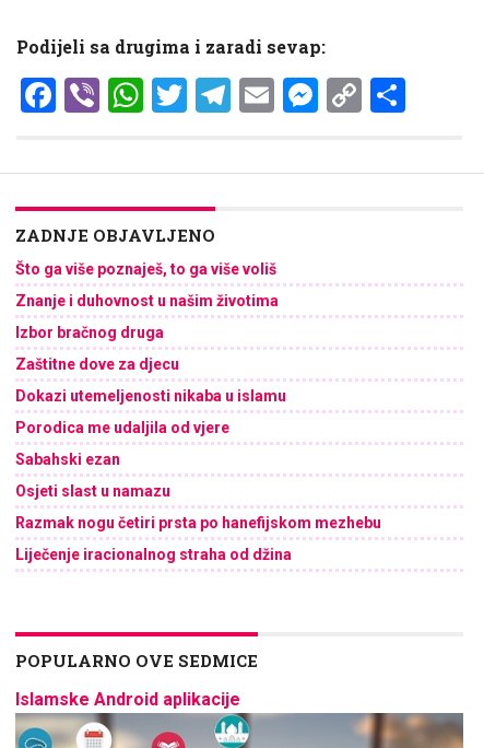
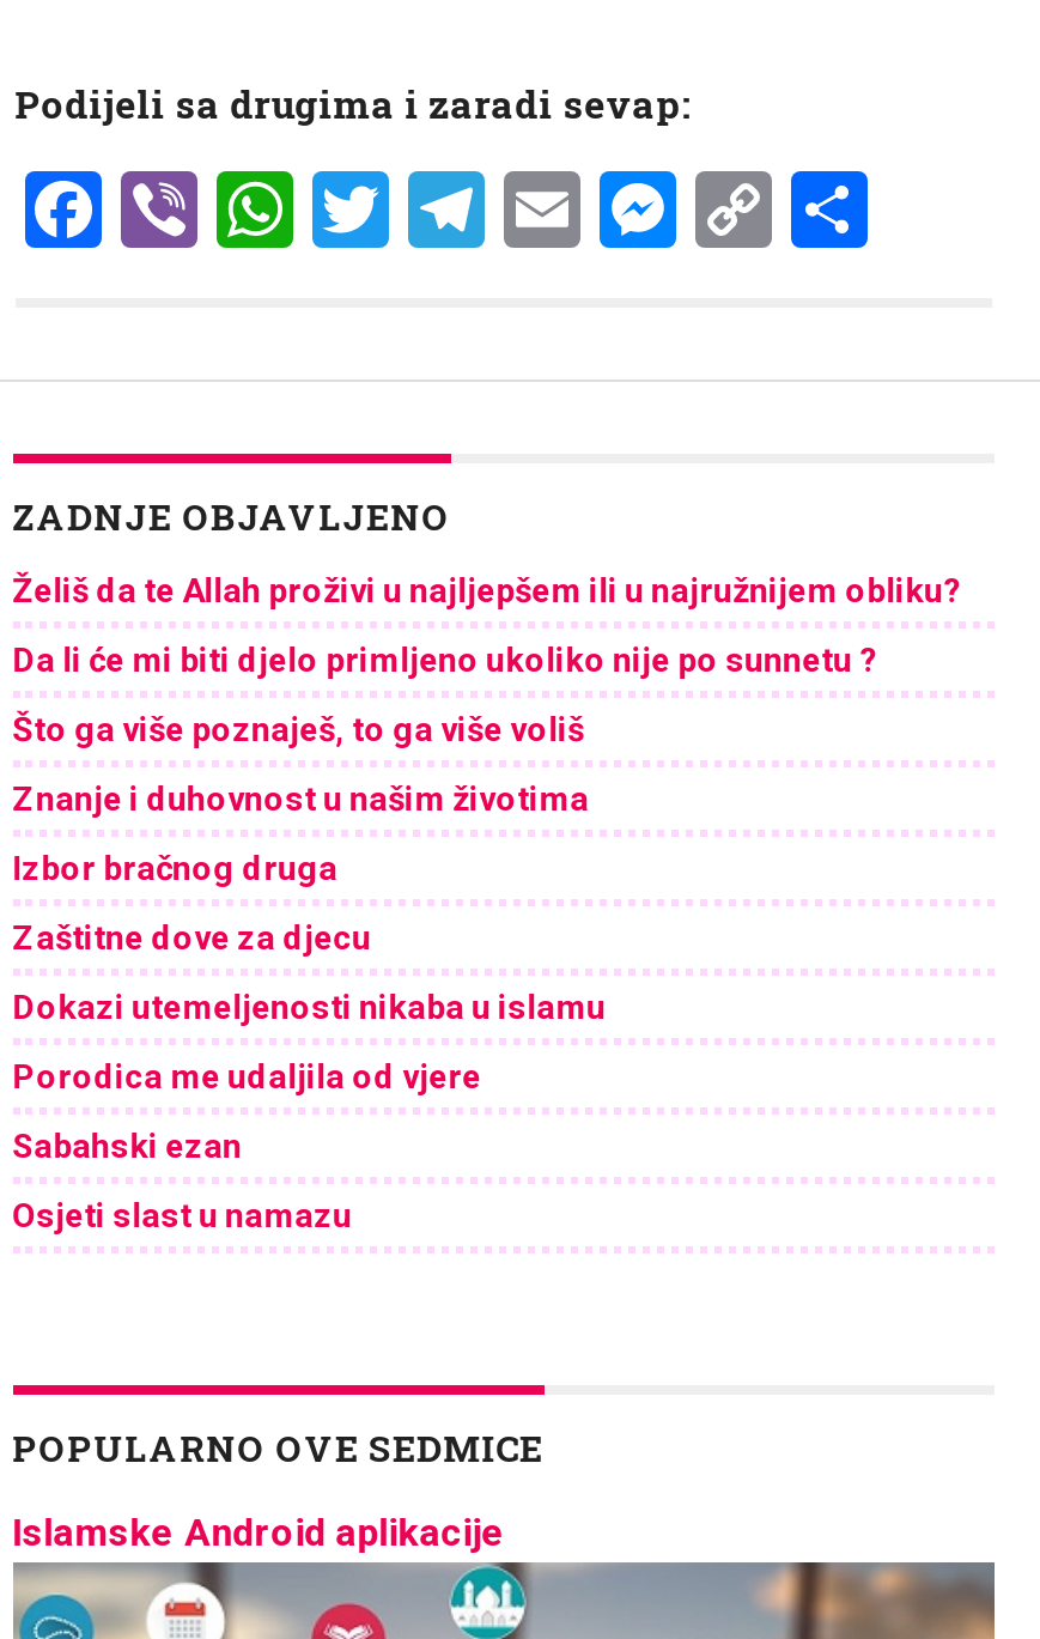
+ Želiš da te Allah proživi u najljepšem ili u najružnijem obliku?
+ Da li će mi biti djelo primljeno ukoliko nije po sunnetu ?

moved down: Što ga više poznaješ, to ga više voliš | Znanje i duhovnost u našim životima | Izbor bračnog druga | Zaštitne dove za djecu | Dokazi utemeljenosti nikaba u islamu | Porodica me udaljila od vjere | Sabahski ezan | Osjeti slast u namazu

- Razmak nogu četiri prsta po hanefijskom mezhebu
- Liječenje iracionalnog straha od džina
